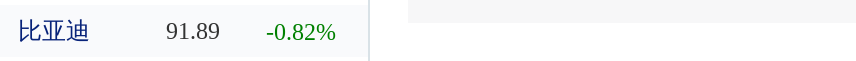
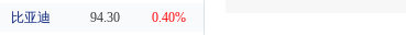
- 91.89
+ 94.30

- -0.82%
+ 0.40%
